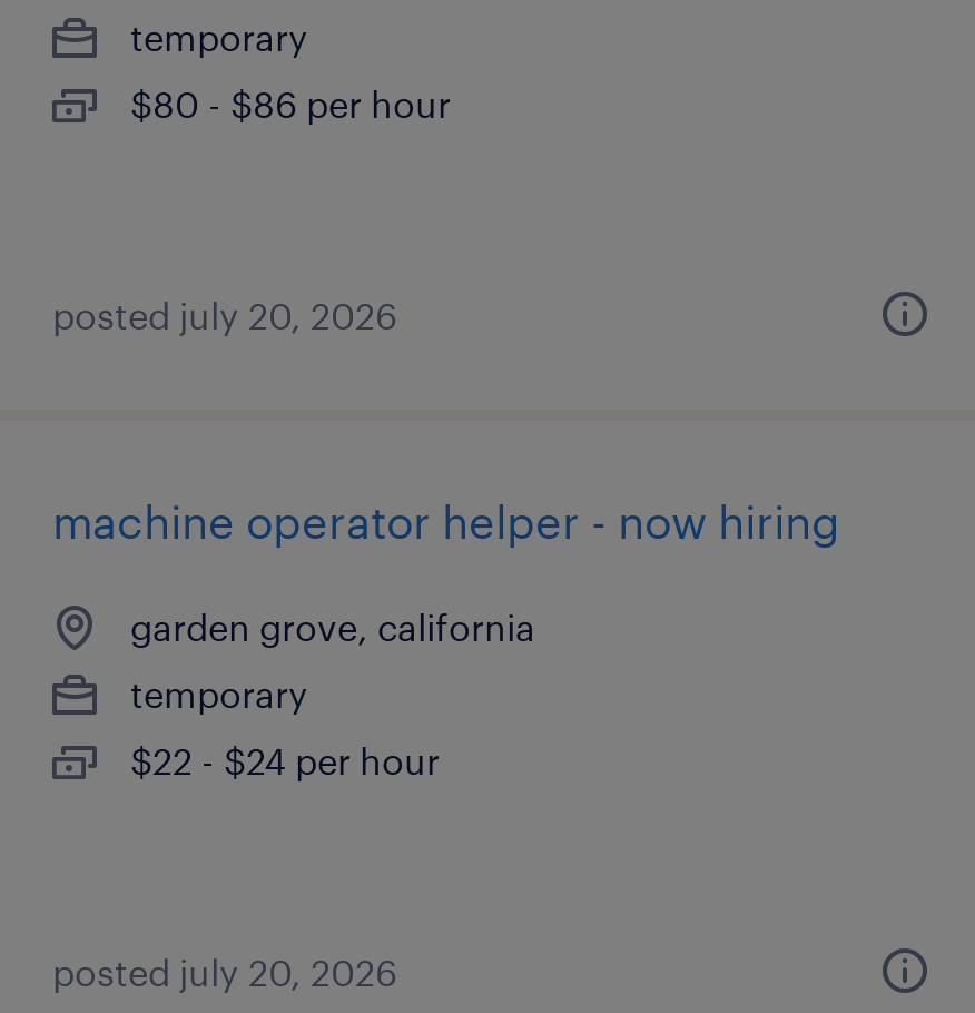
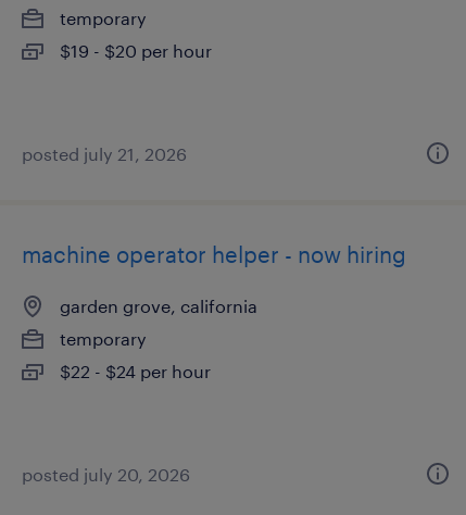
- $80 - $86 per hour
+ $19 - $20 per hour

- posted july 20, 2026
+ posted july 21, 2026
